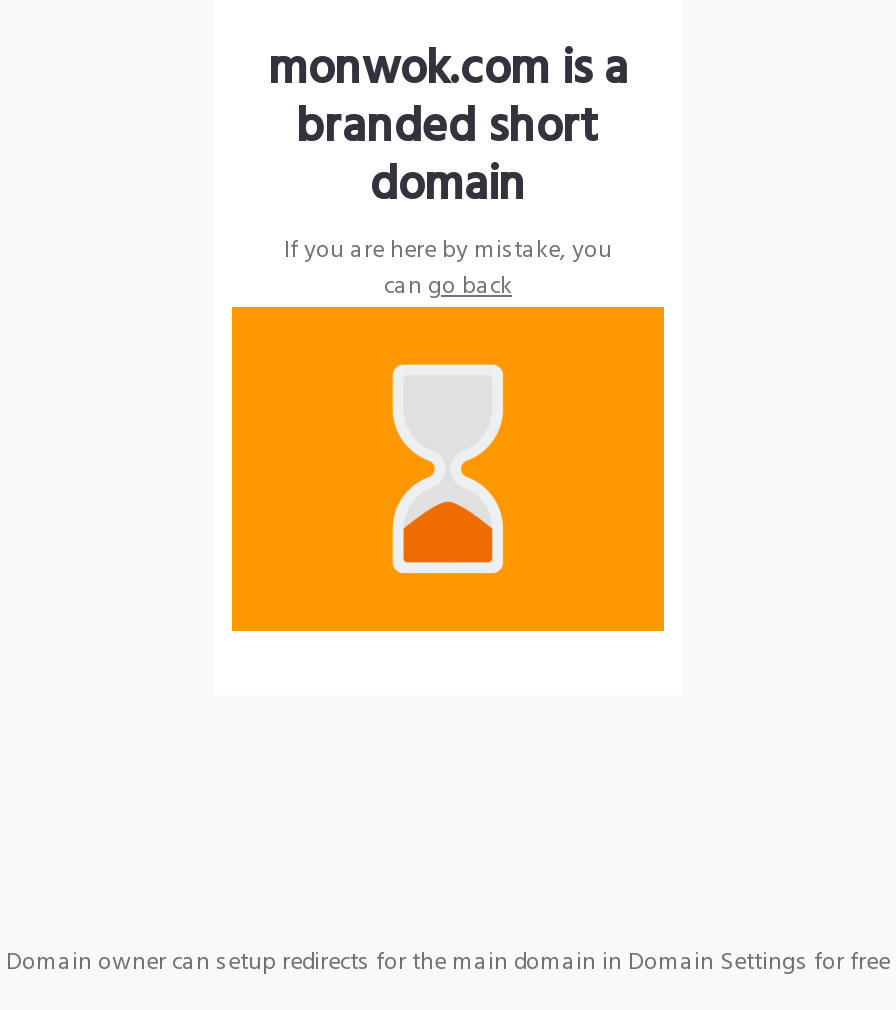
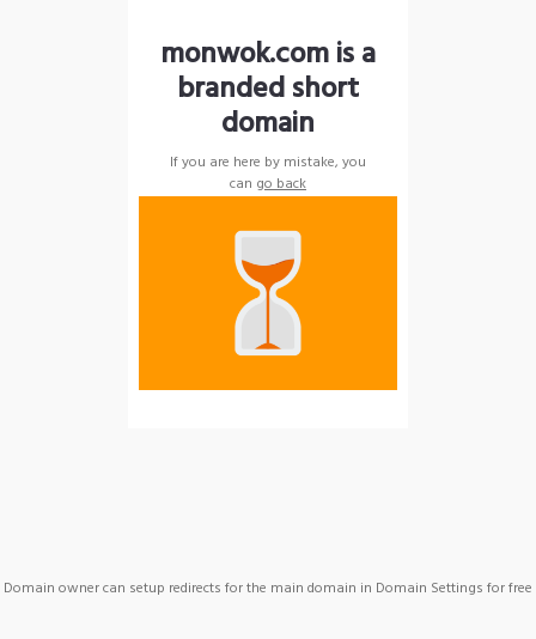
- [image]
+ [image]
